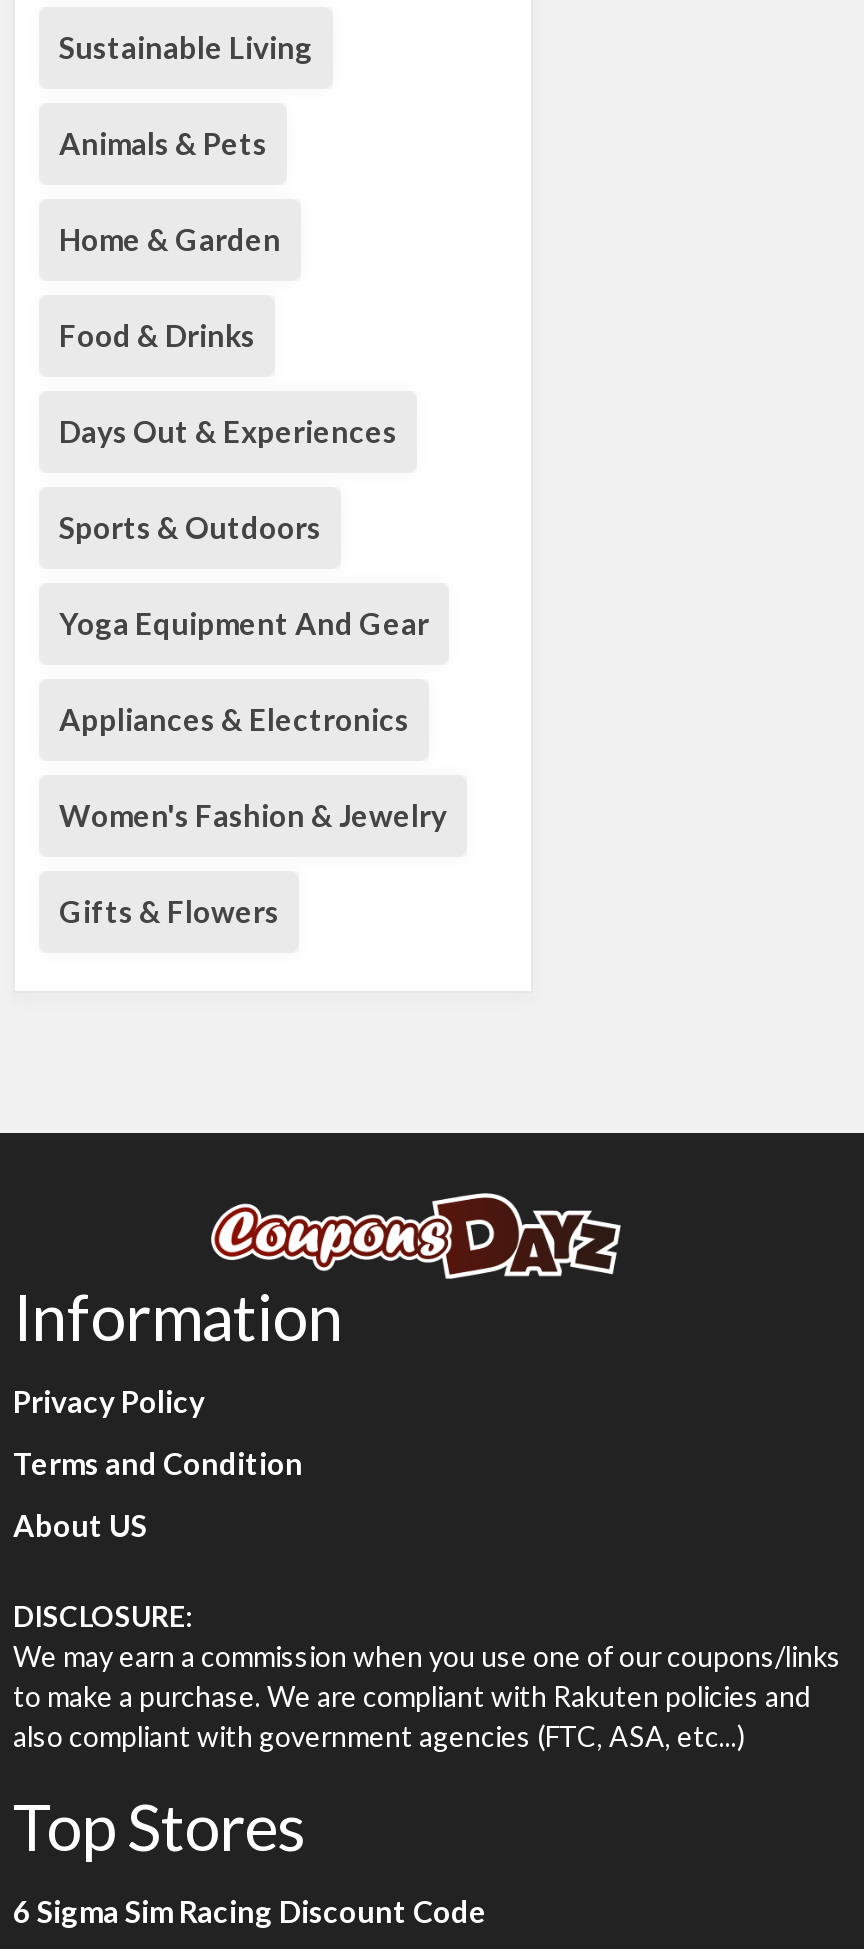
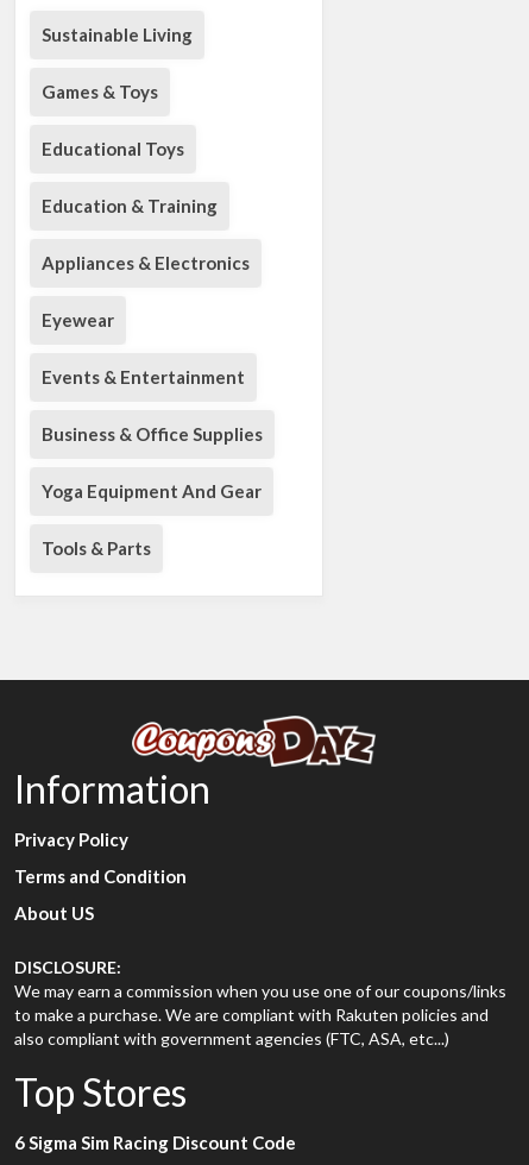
- Animals & Pets
- Home & Garden
- Food & Drinks
- Days Out & Experiences
- Sports & Outdoors
+ Games & Toys
+ Educational Toys
+ Education & Training

moved down: Yoga Equipment And Gear

moved up: Appliances & Electronics

- Women's Fashion & Jewelry
- Gifts & Flowers
+ Eyewear
+ Events & Entertainment
+ Business & Office Supplies
+ Tools & Parts
